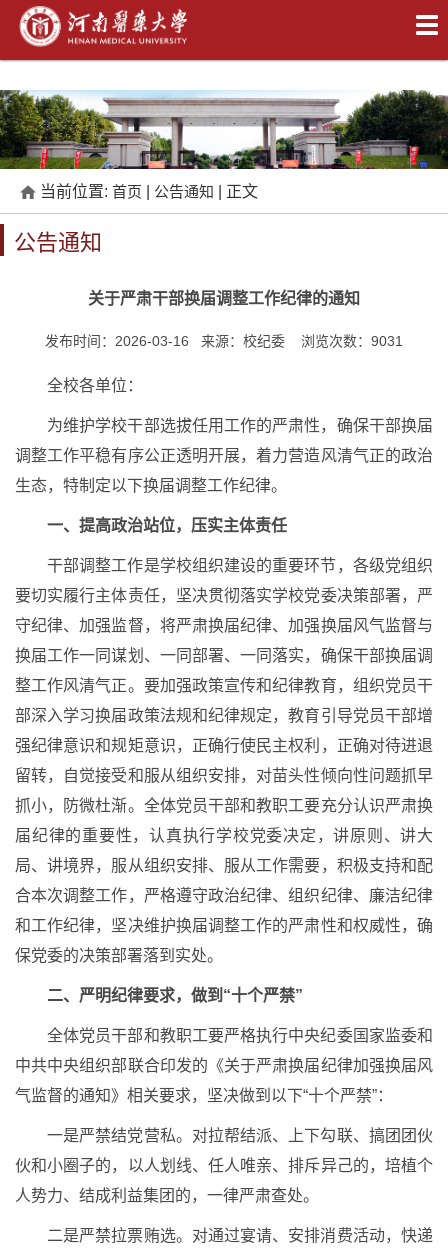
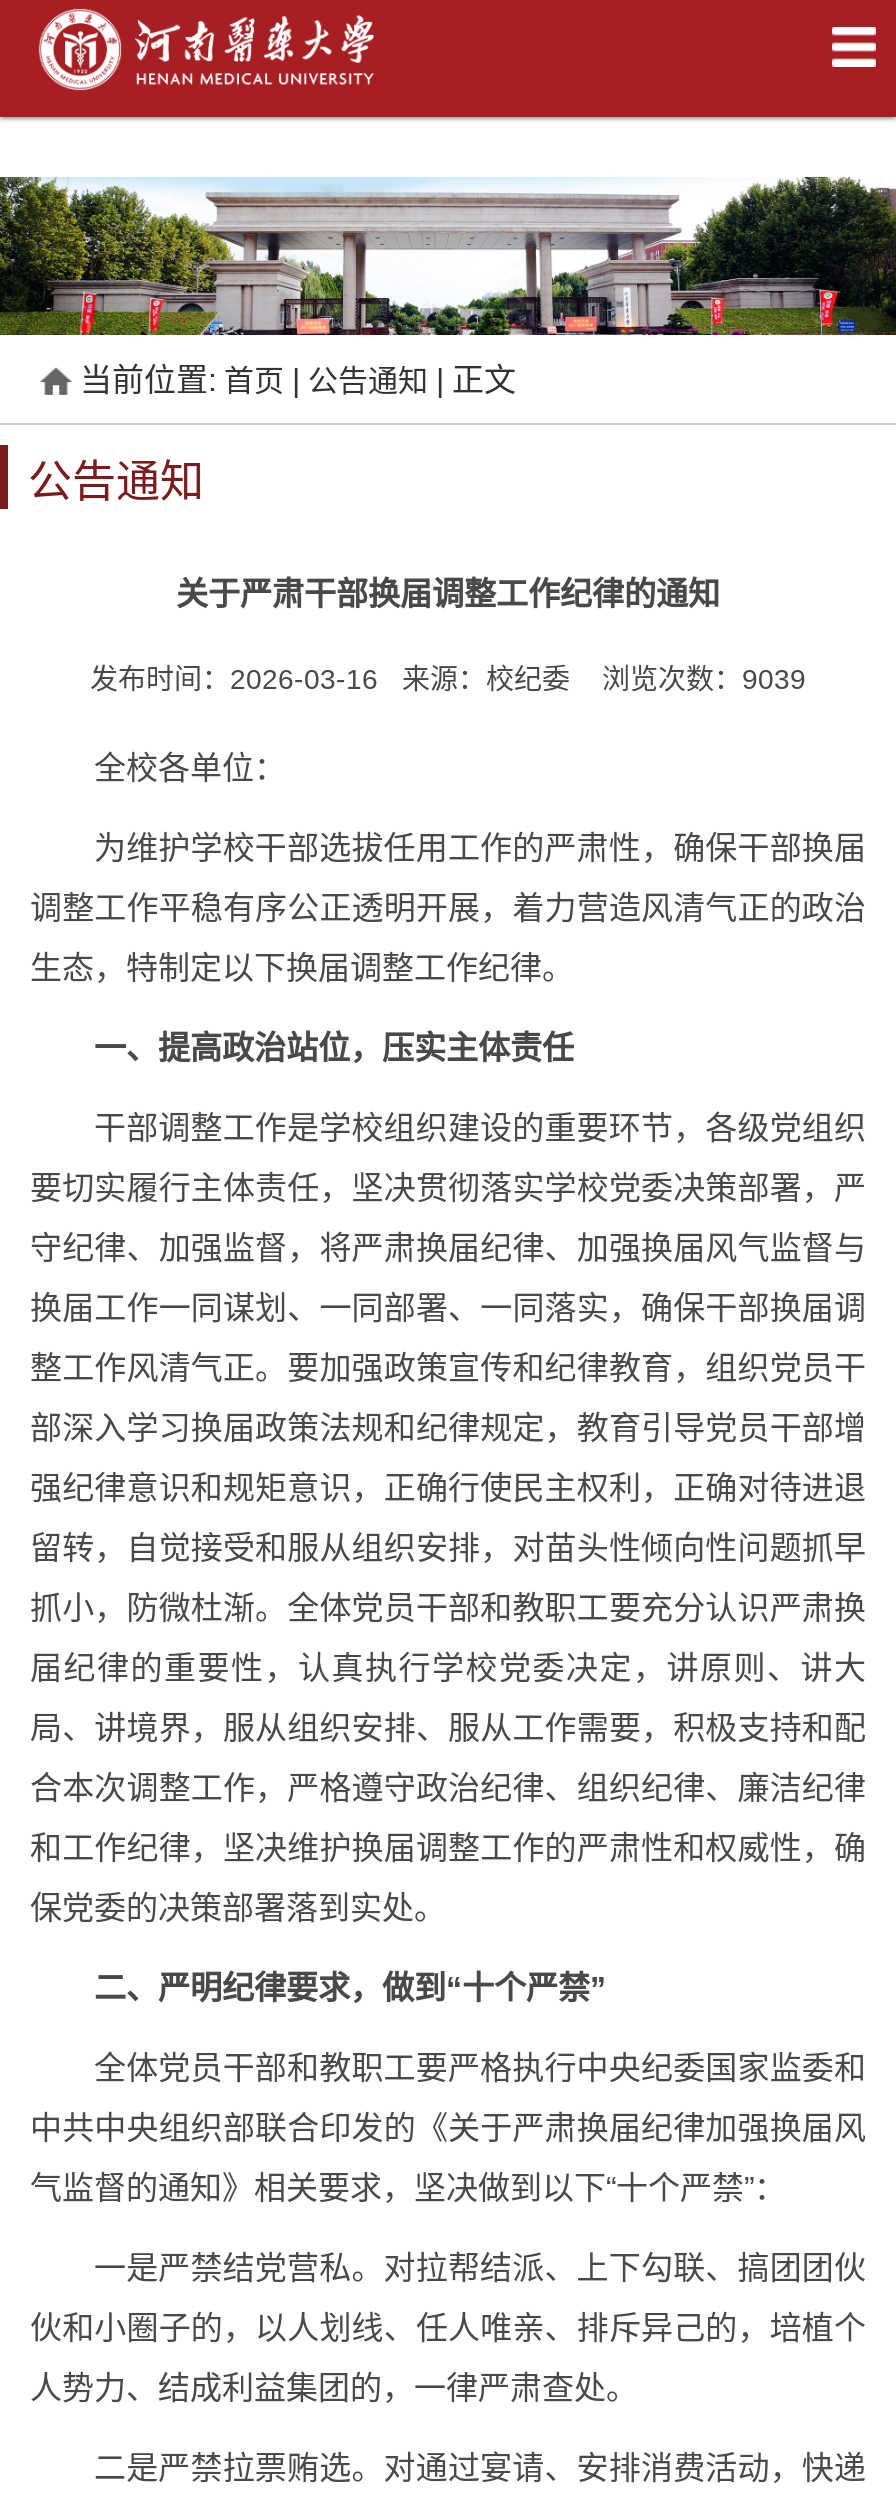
- 发布时间：2026-03-16 来源：校纪委 浏览次数：9031
+ 发布时间：2026-03-16 来源：校纪委 浏览次数：9039
